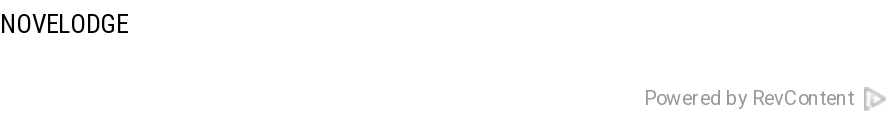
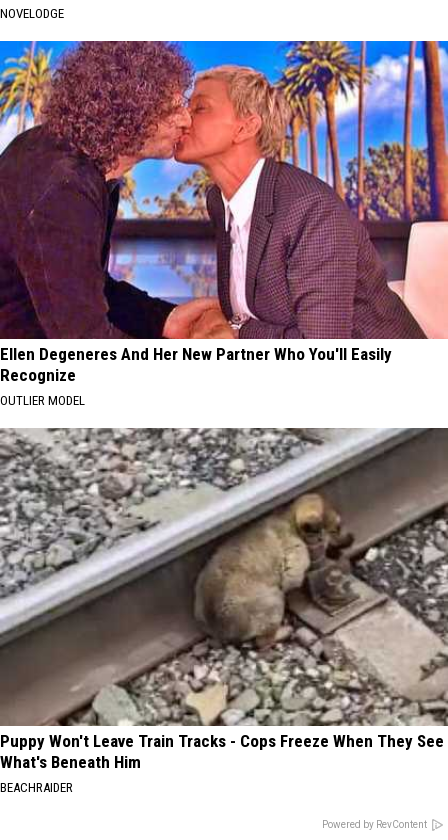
+ [image]
+ Ellen Degeneres And Her New Partner Who You'll Easily
+ Recognize
+ OUTLIER MODEL

+ [image]
+ Puppy Won't Leave Train Tracks - Cops Freeze When They See
+ What's Beneath Him
+ BEACHRAIDER
